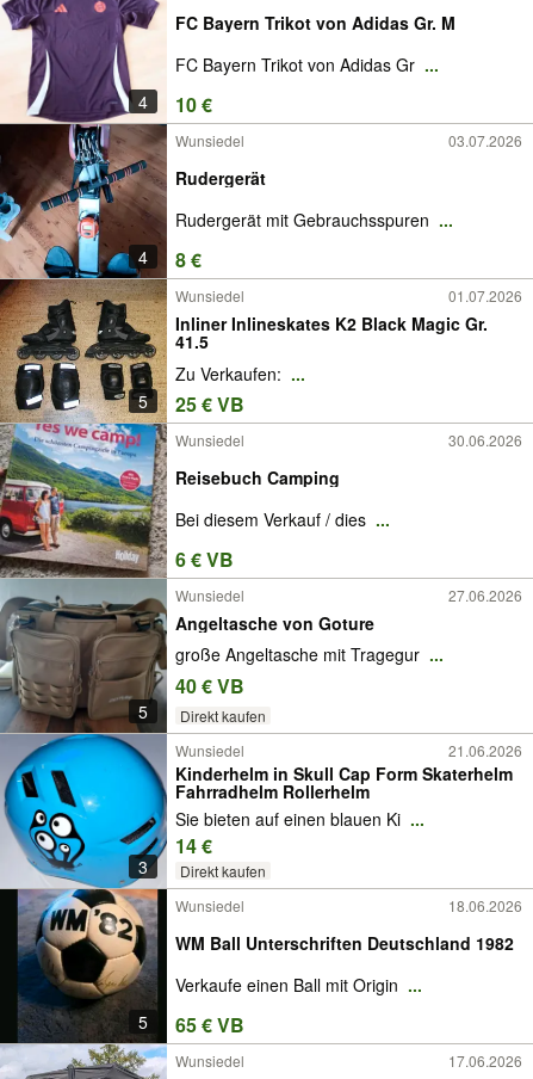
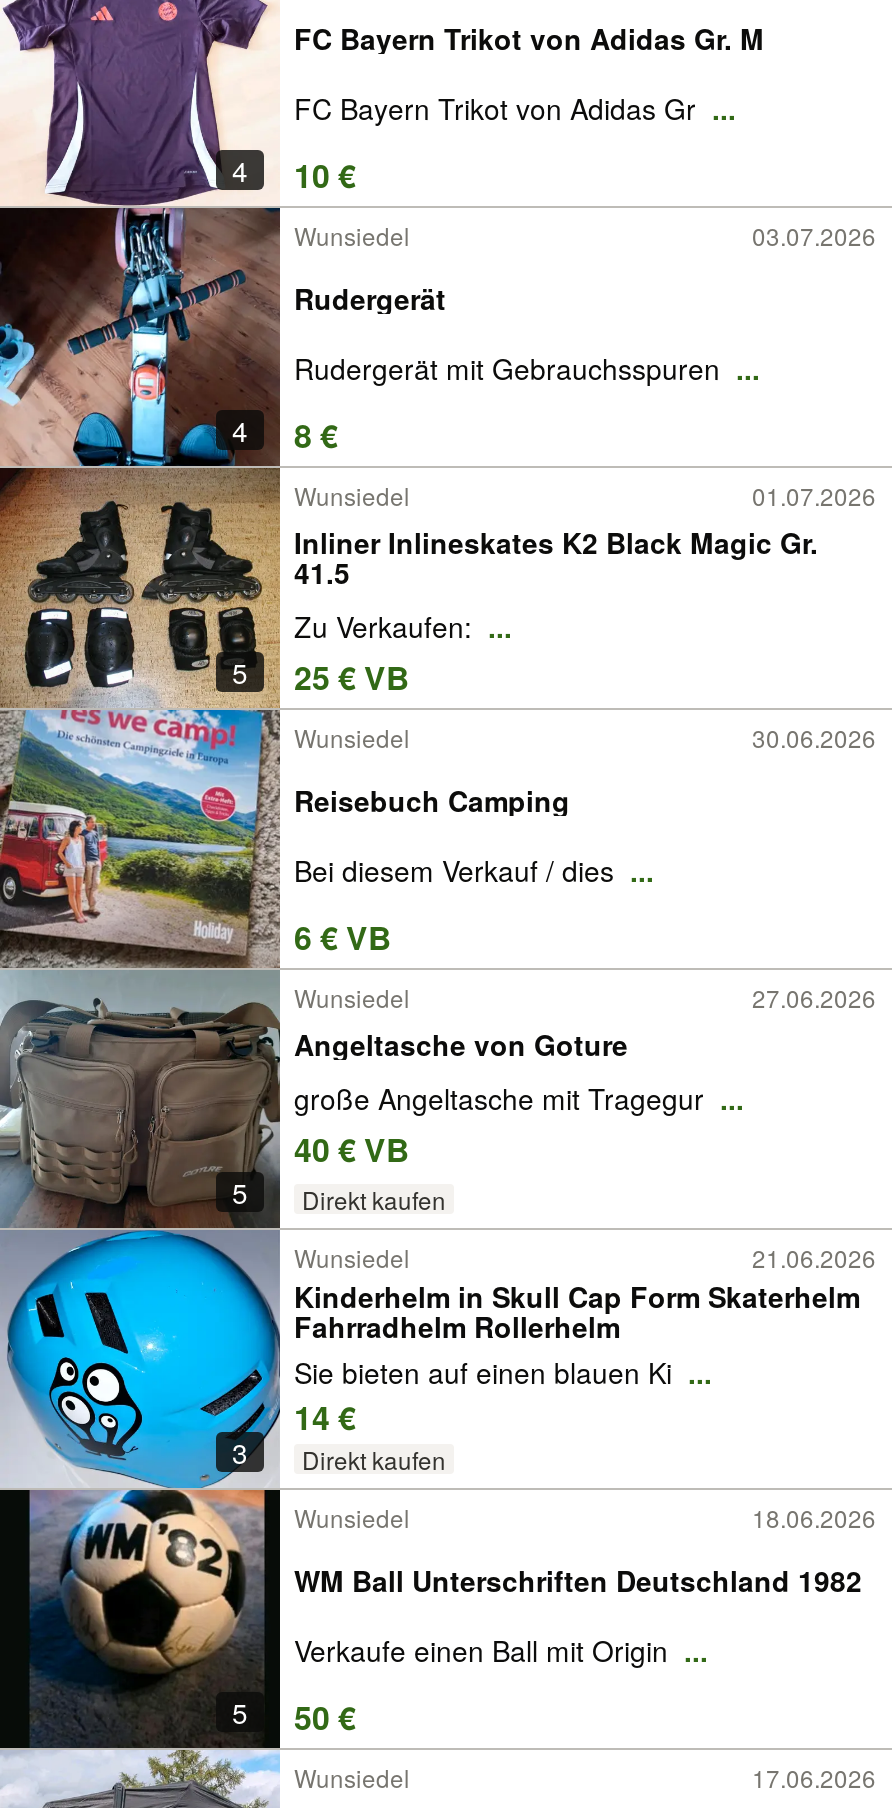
- 5 65 € VB
+ 5 50 €
